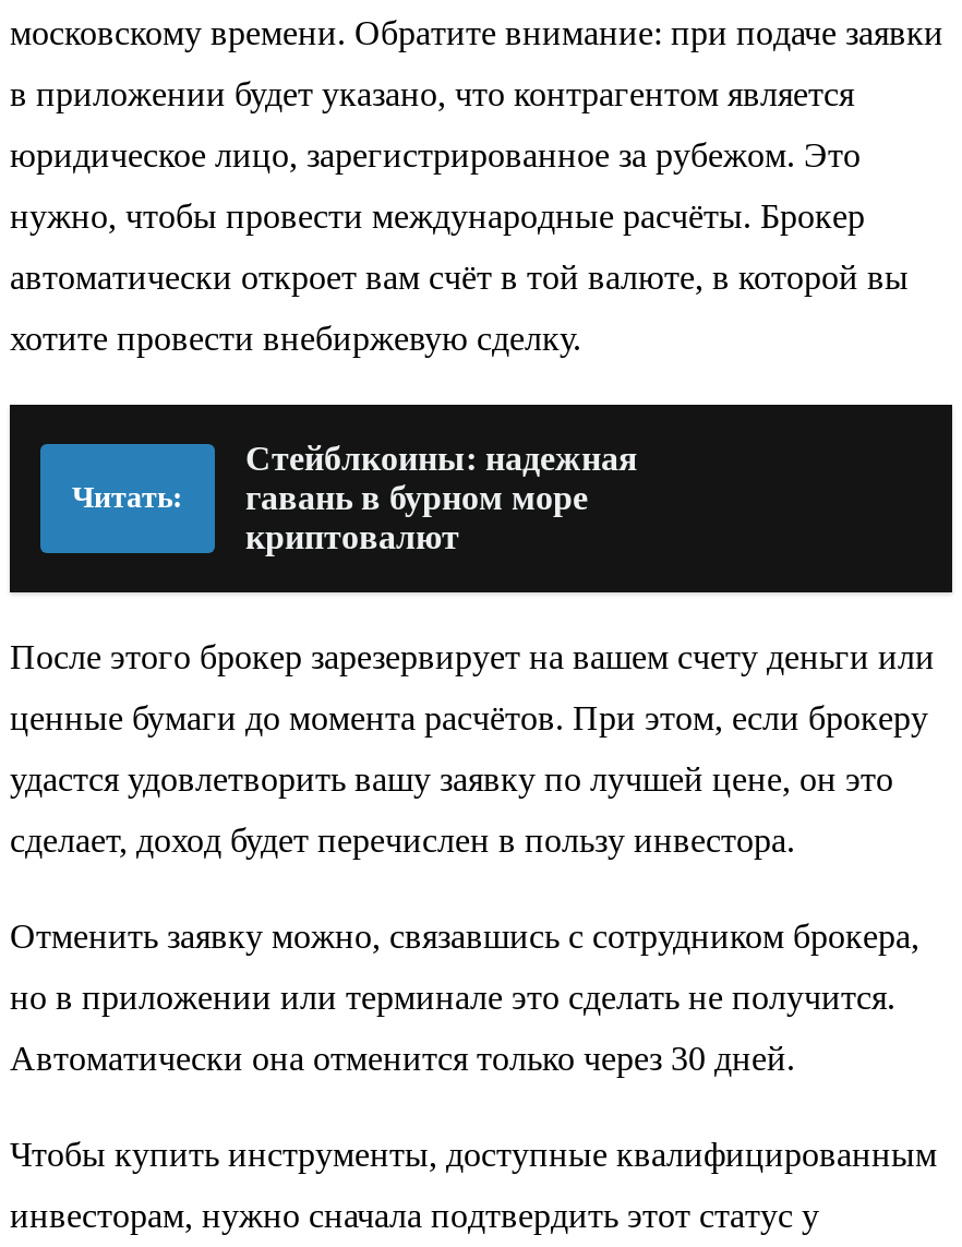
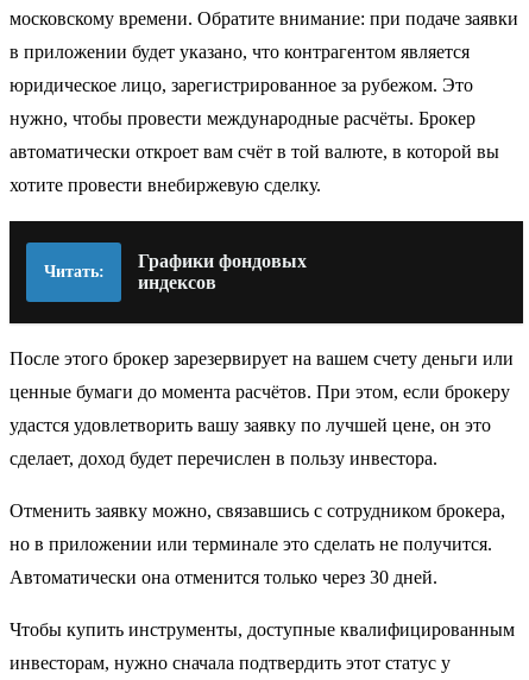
- Стейблкоины: надежная
- гавань в бурном море
- криптовалют
+ Графики фондовых
+ индексов
